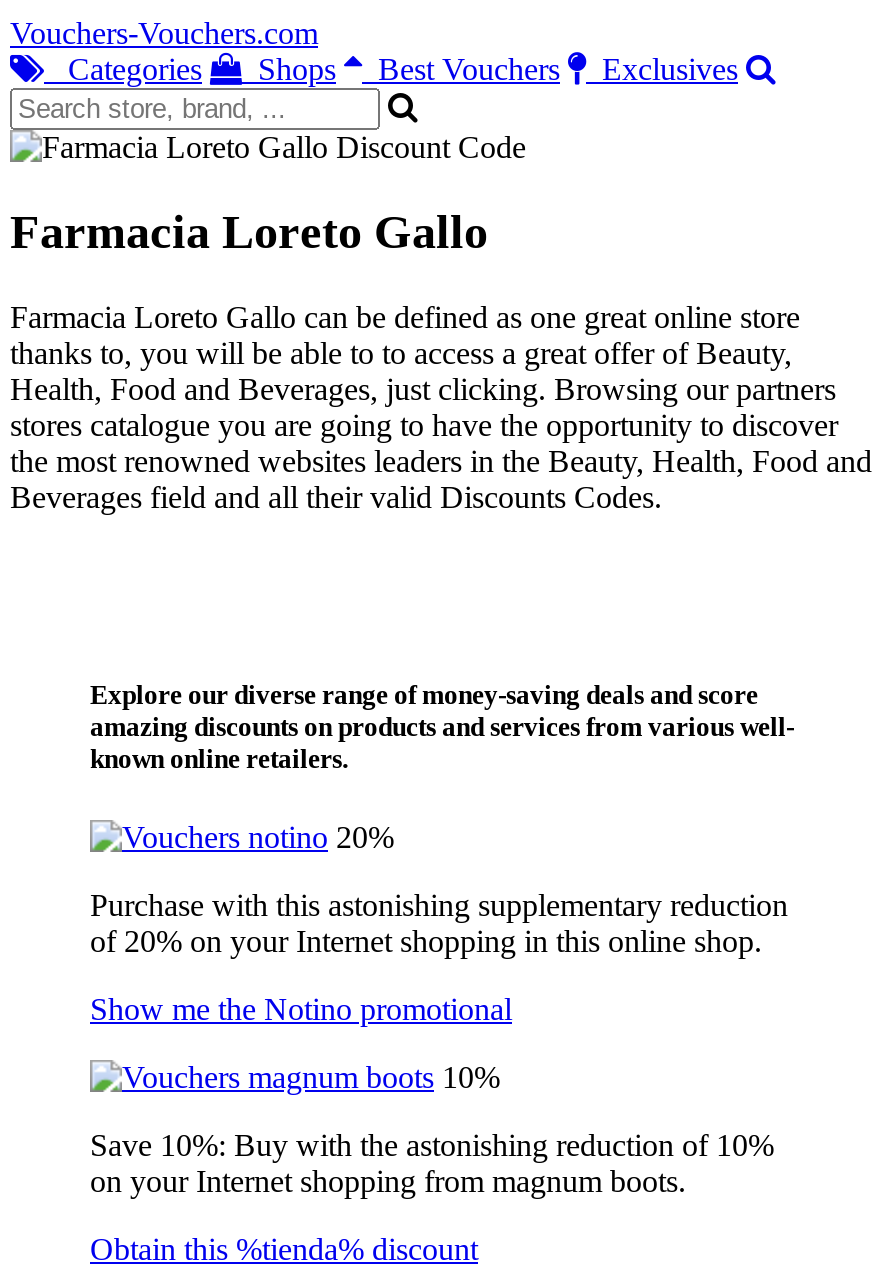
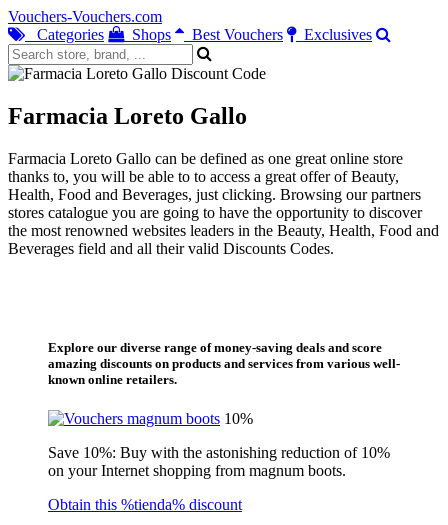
- 20%
- Purchase with this astonishing supplementary reduction
- of 20% on your Internet shopping in this online shop.
- Show me the Notino promotional
